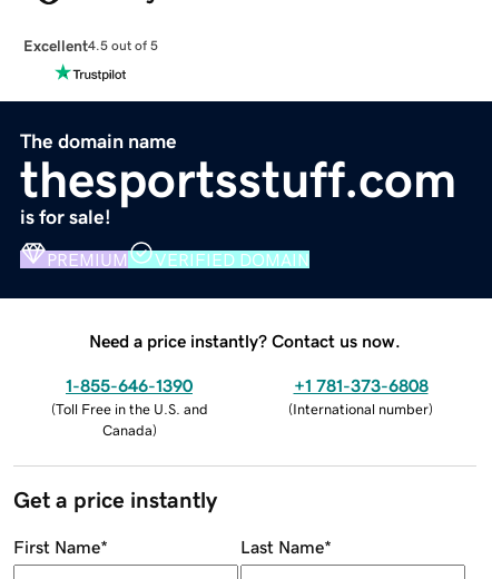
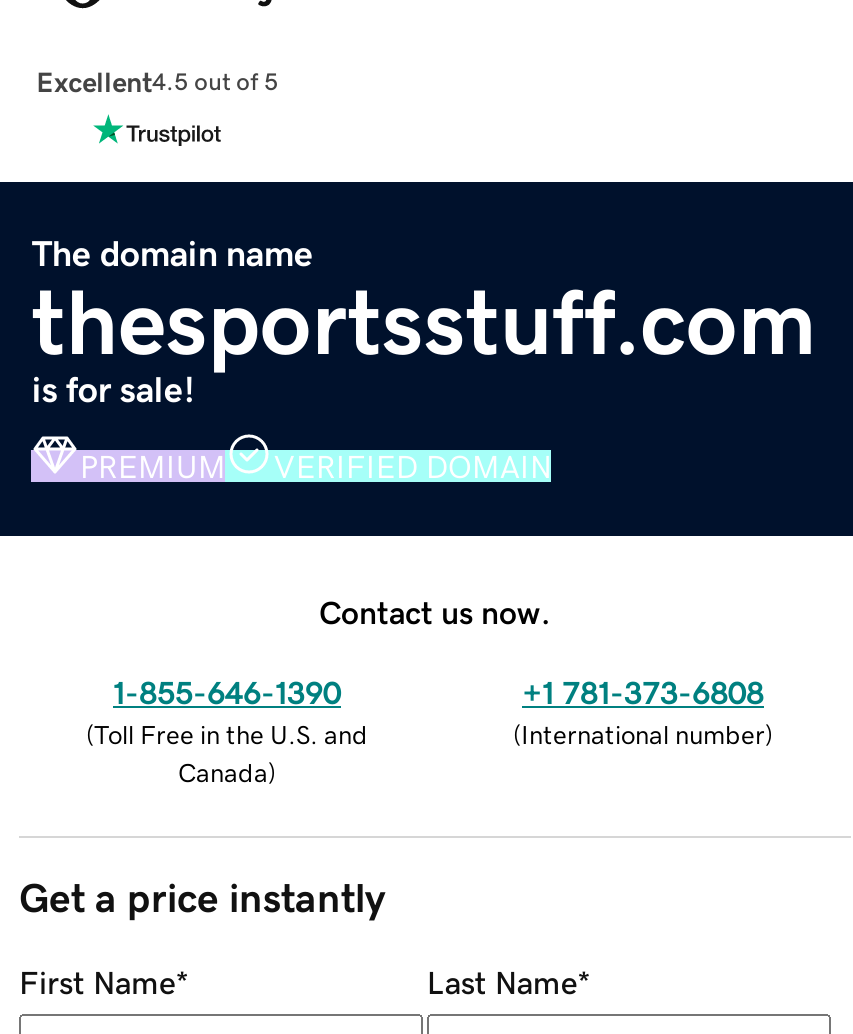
- Need a price instantly? Contact us now.
+ Contact us now.
